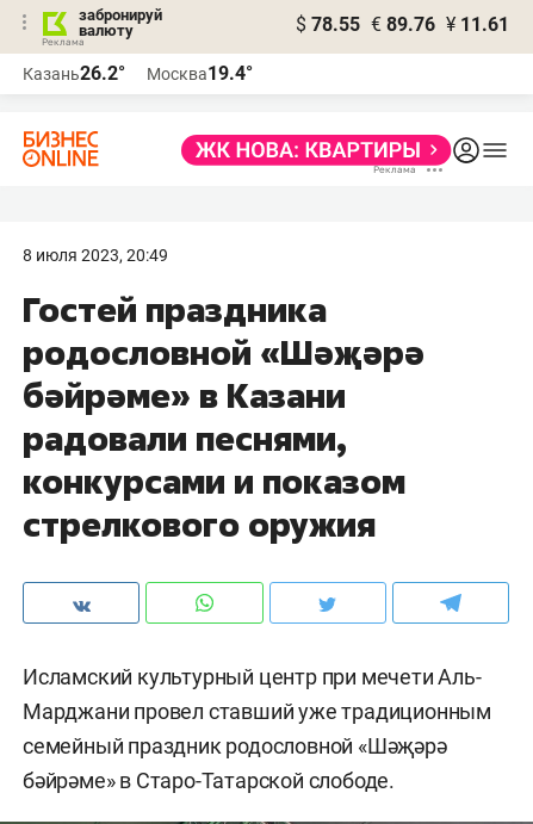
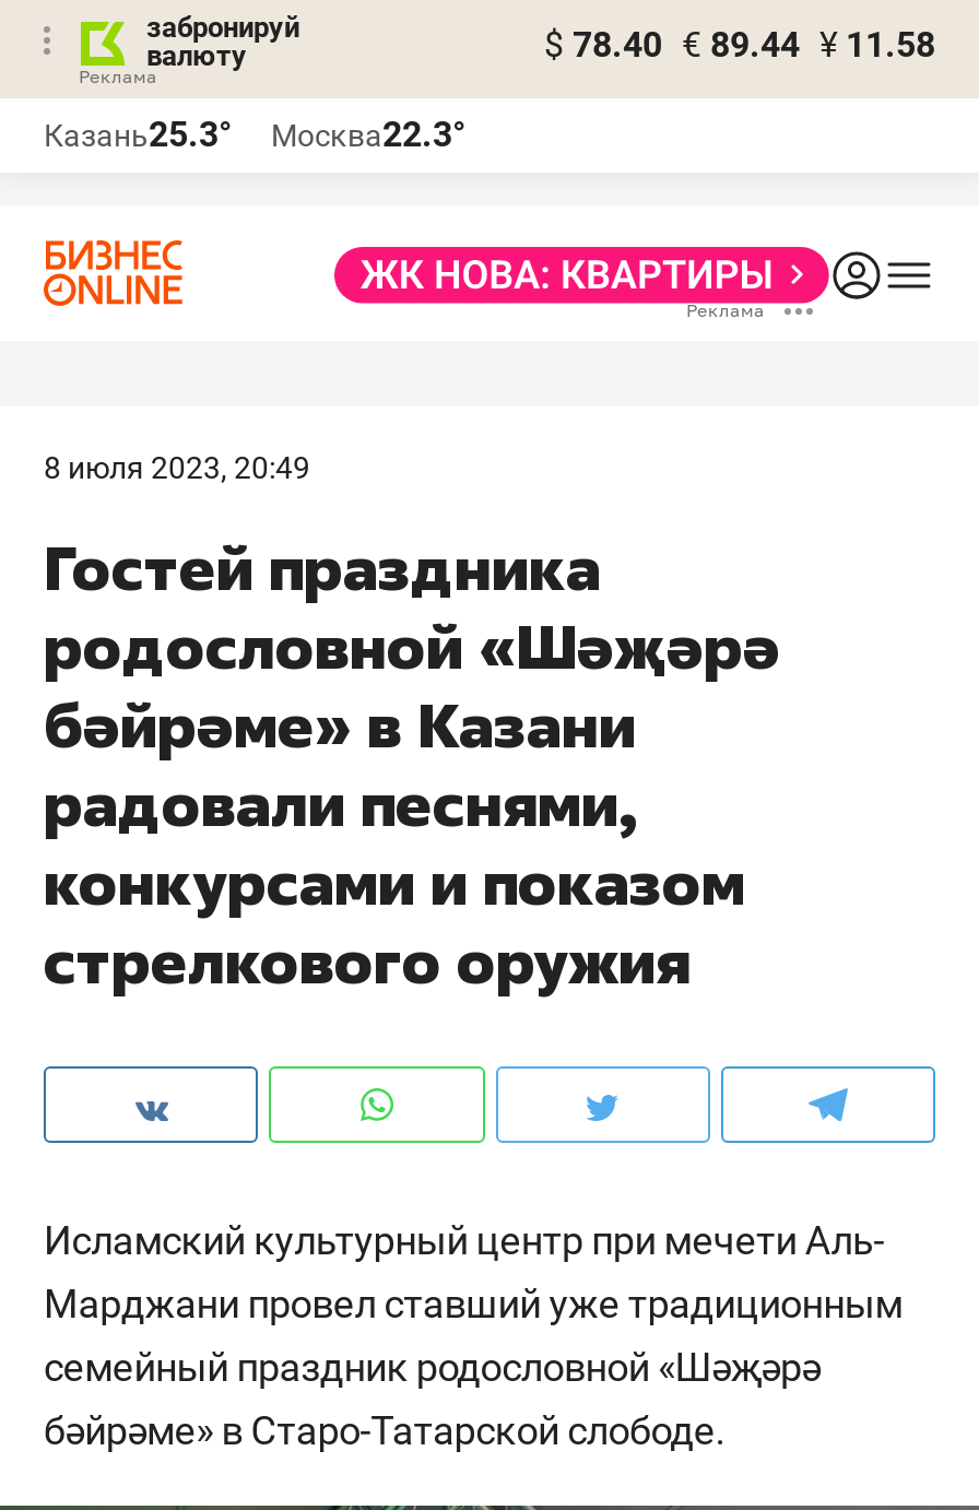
- $ 78.55 € 89.76 ¥ 11.61
+ $ 78.40 € 89.44 ¥ 11.58

- Казань26.2°
+ Казань25.3°

- Москва19.4°
+ Москва22.3°
